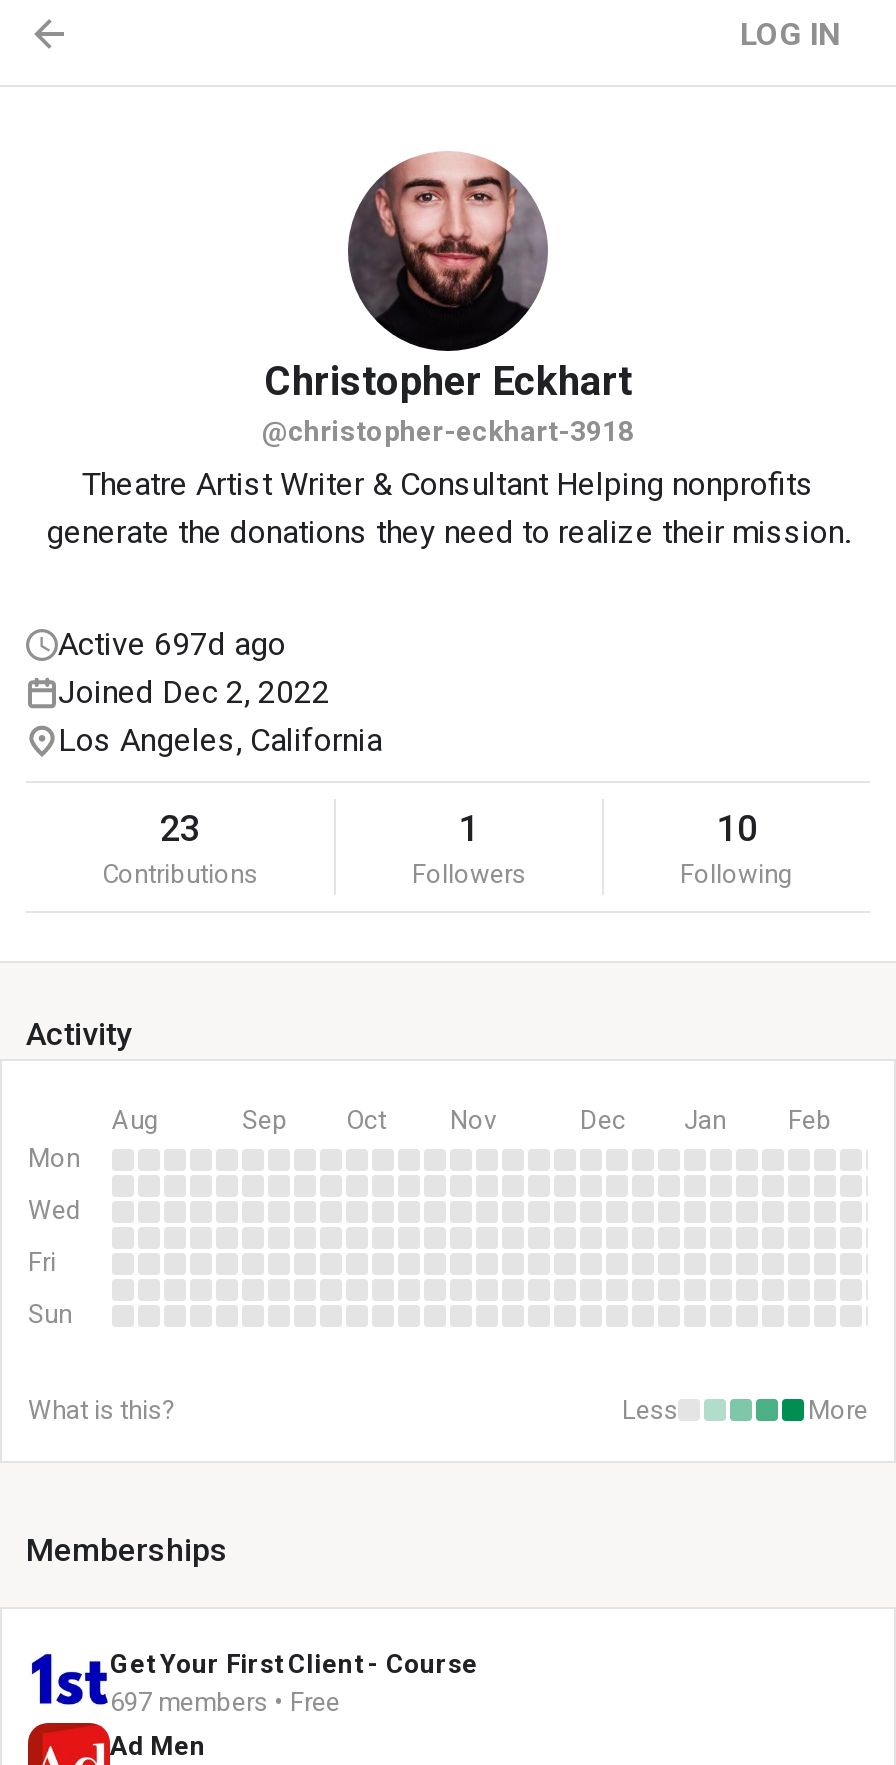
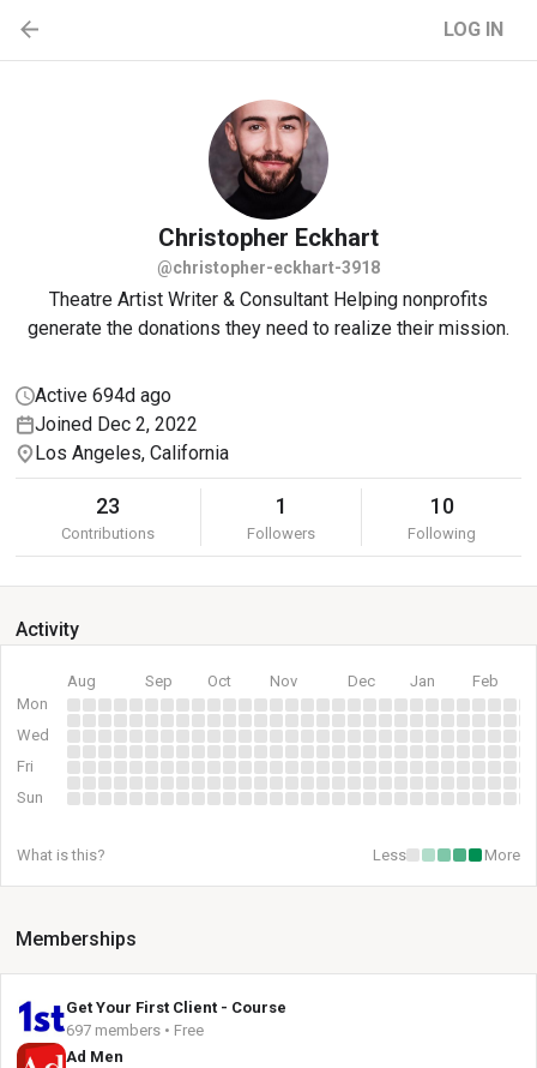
- Active 697d ago
+ Active 694d ago
